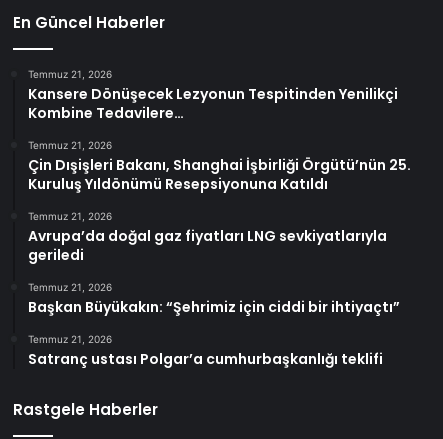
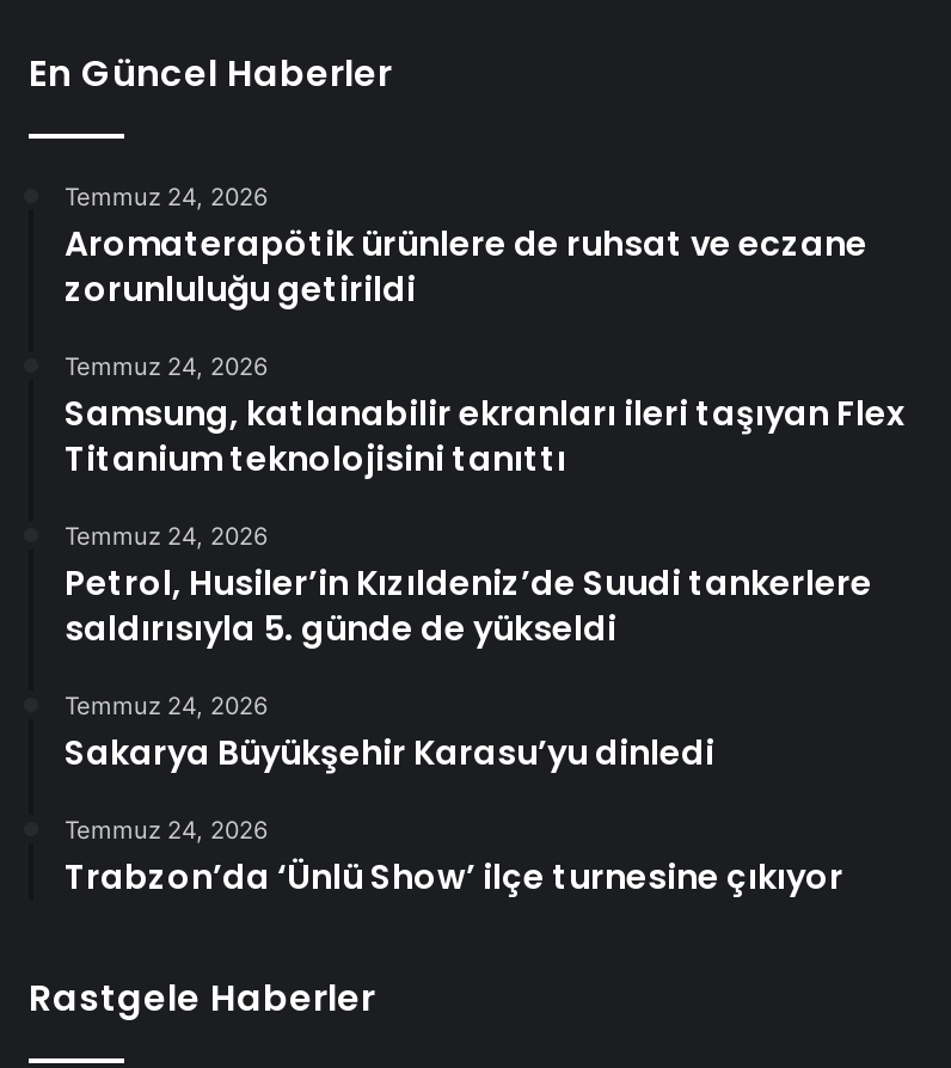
- Temmuz 21, 2026
- Kansere Dönüşecek Lezyonun Tespitinden Yenilikçi
- Kombine Tedavilere…
+ Temmuz 24, 2026
+ Aromaterapötik ürünlere de ruhsat ve eczane
+ zorunluluğu getirildi

- Temmuz 21, 2026
- Çin Dışişleri Bakanı, Shanghai İşbirliği Örgütü’nün 25.
- Kuruluş Yıldönümü Resepsiyonuna Katıldı
+ Temmuz 24, 2026
+ Samsung, katlanabilir ekranları ileri taşıyan Flex
+ Titanium teknolojisini tanıttı

- Temmuz 21, 2026
- Avrupa’da doğal gaz fiyatları LNG sevkiyatlarıyla
- geriledi
+ Temmuz 24, 2026
+ Petrol, Husiler’in Kızıldeniz’de Suudi tankerlere
+ saldırısıyla 5. günde de yükseldi

- Temmuz 21, 2026
- Başkan Büyükakın: “Şehrimiz için ciddi bir ihtiyaçtı”
+ Temmuz 24, 2026
+ Sakarya Büyükşehir Karasu’yu dinledi

- Temmuz 21, 2026
- Satranç ustası Polgar’a cumhurbaşkanlığı teklifi
+ Temmuz 24, 2026
+ Trabzon’da ‘Ünlü Show’ ilçe turnesine çıkıyor
